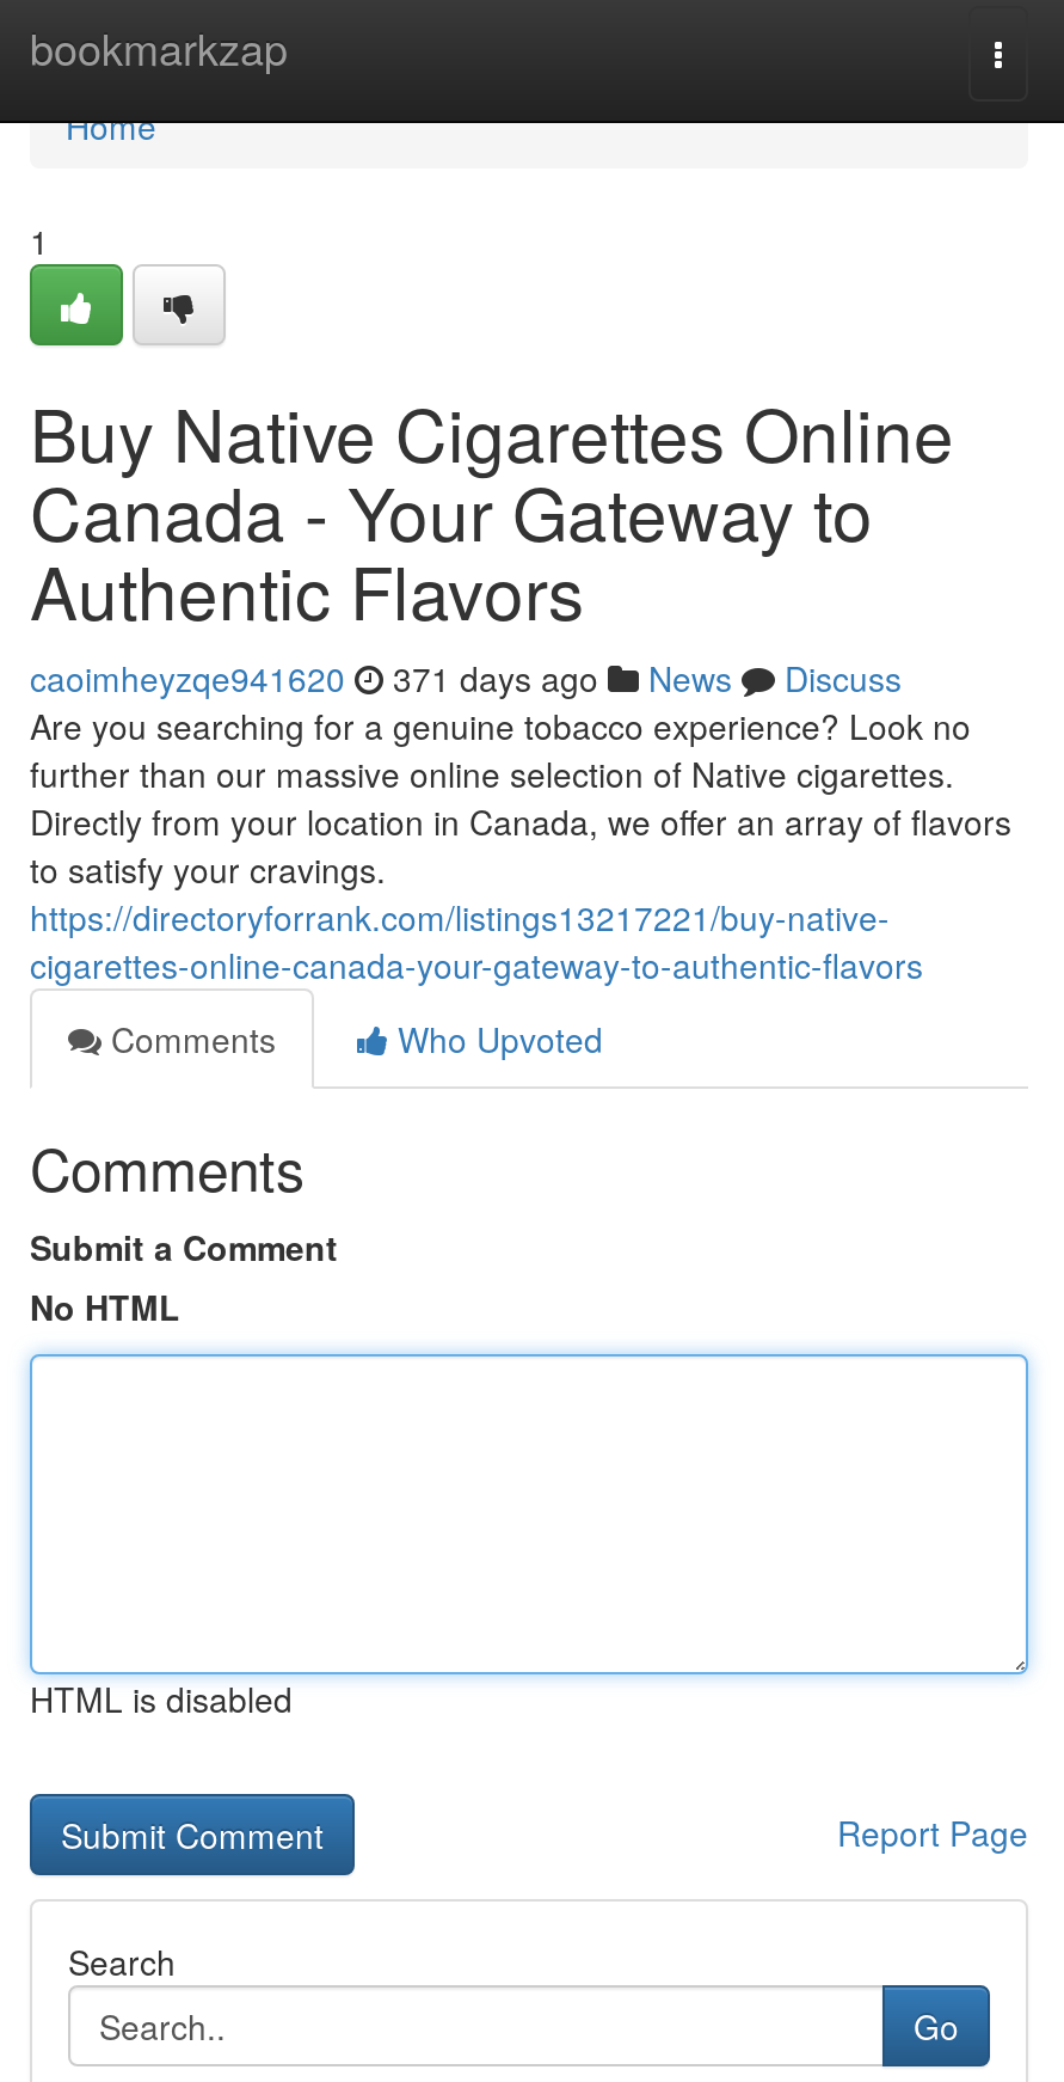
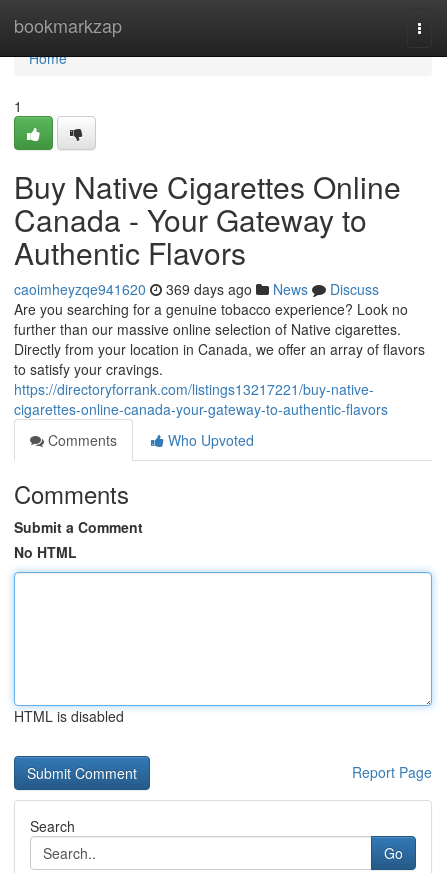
- caoimheyzqe941620 371 days ago News Discuss
+ caoimheyzqe941620 369 days ago News Discuss
